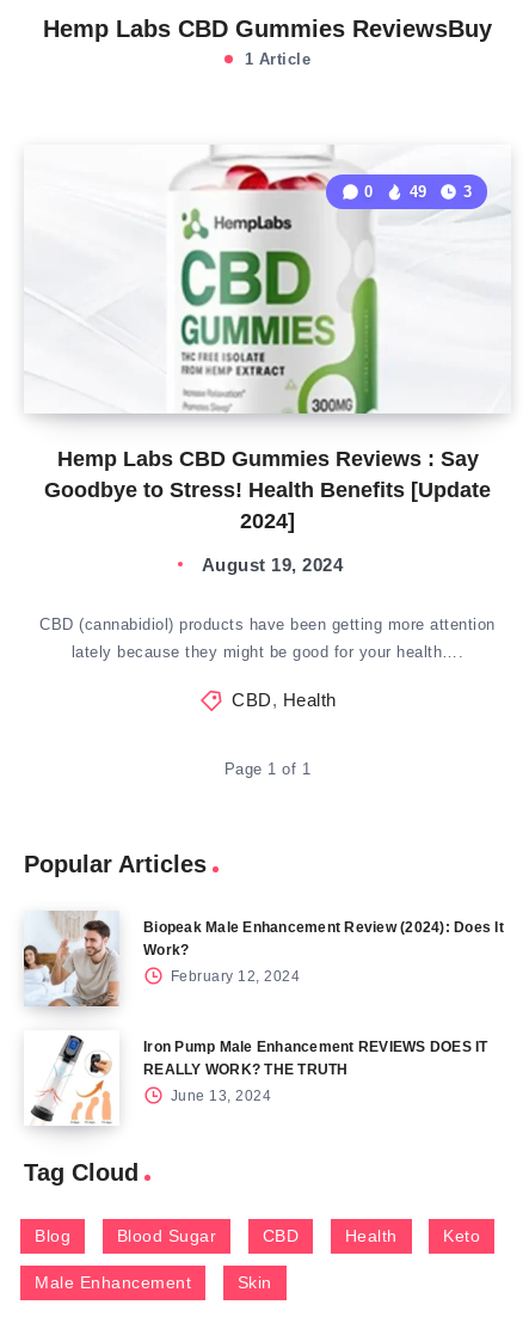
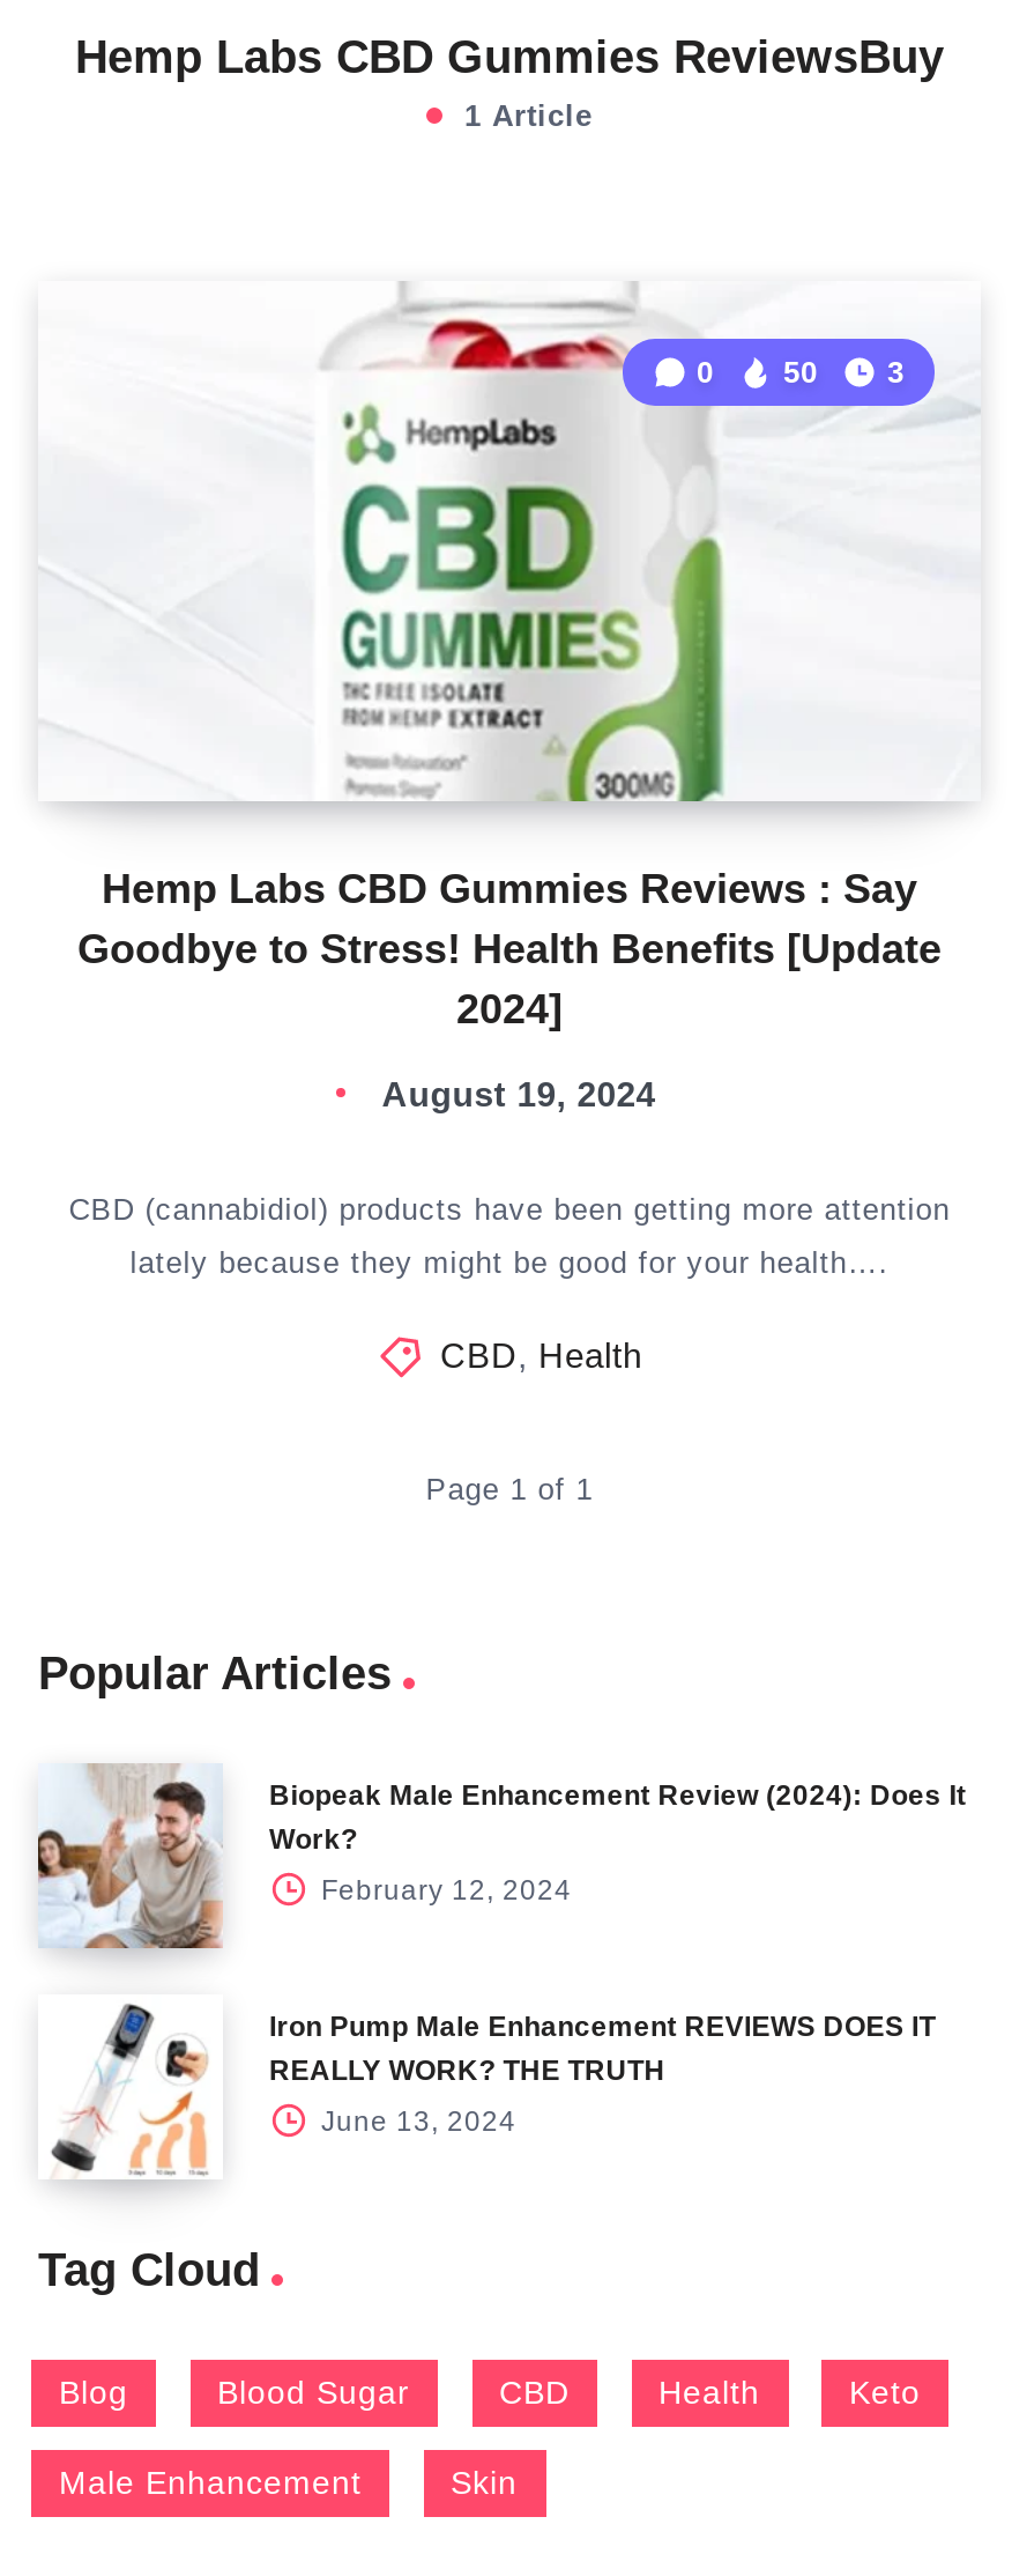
- 0 49 3
+ 0 50 3
